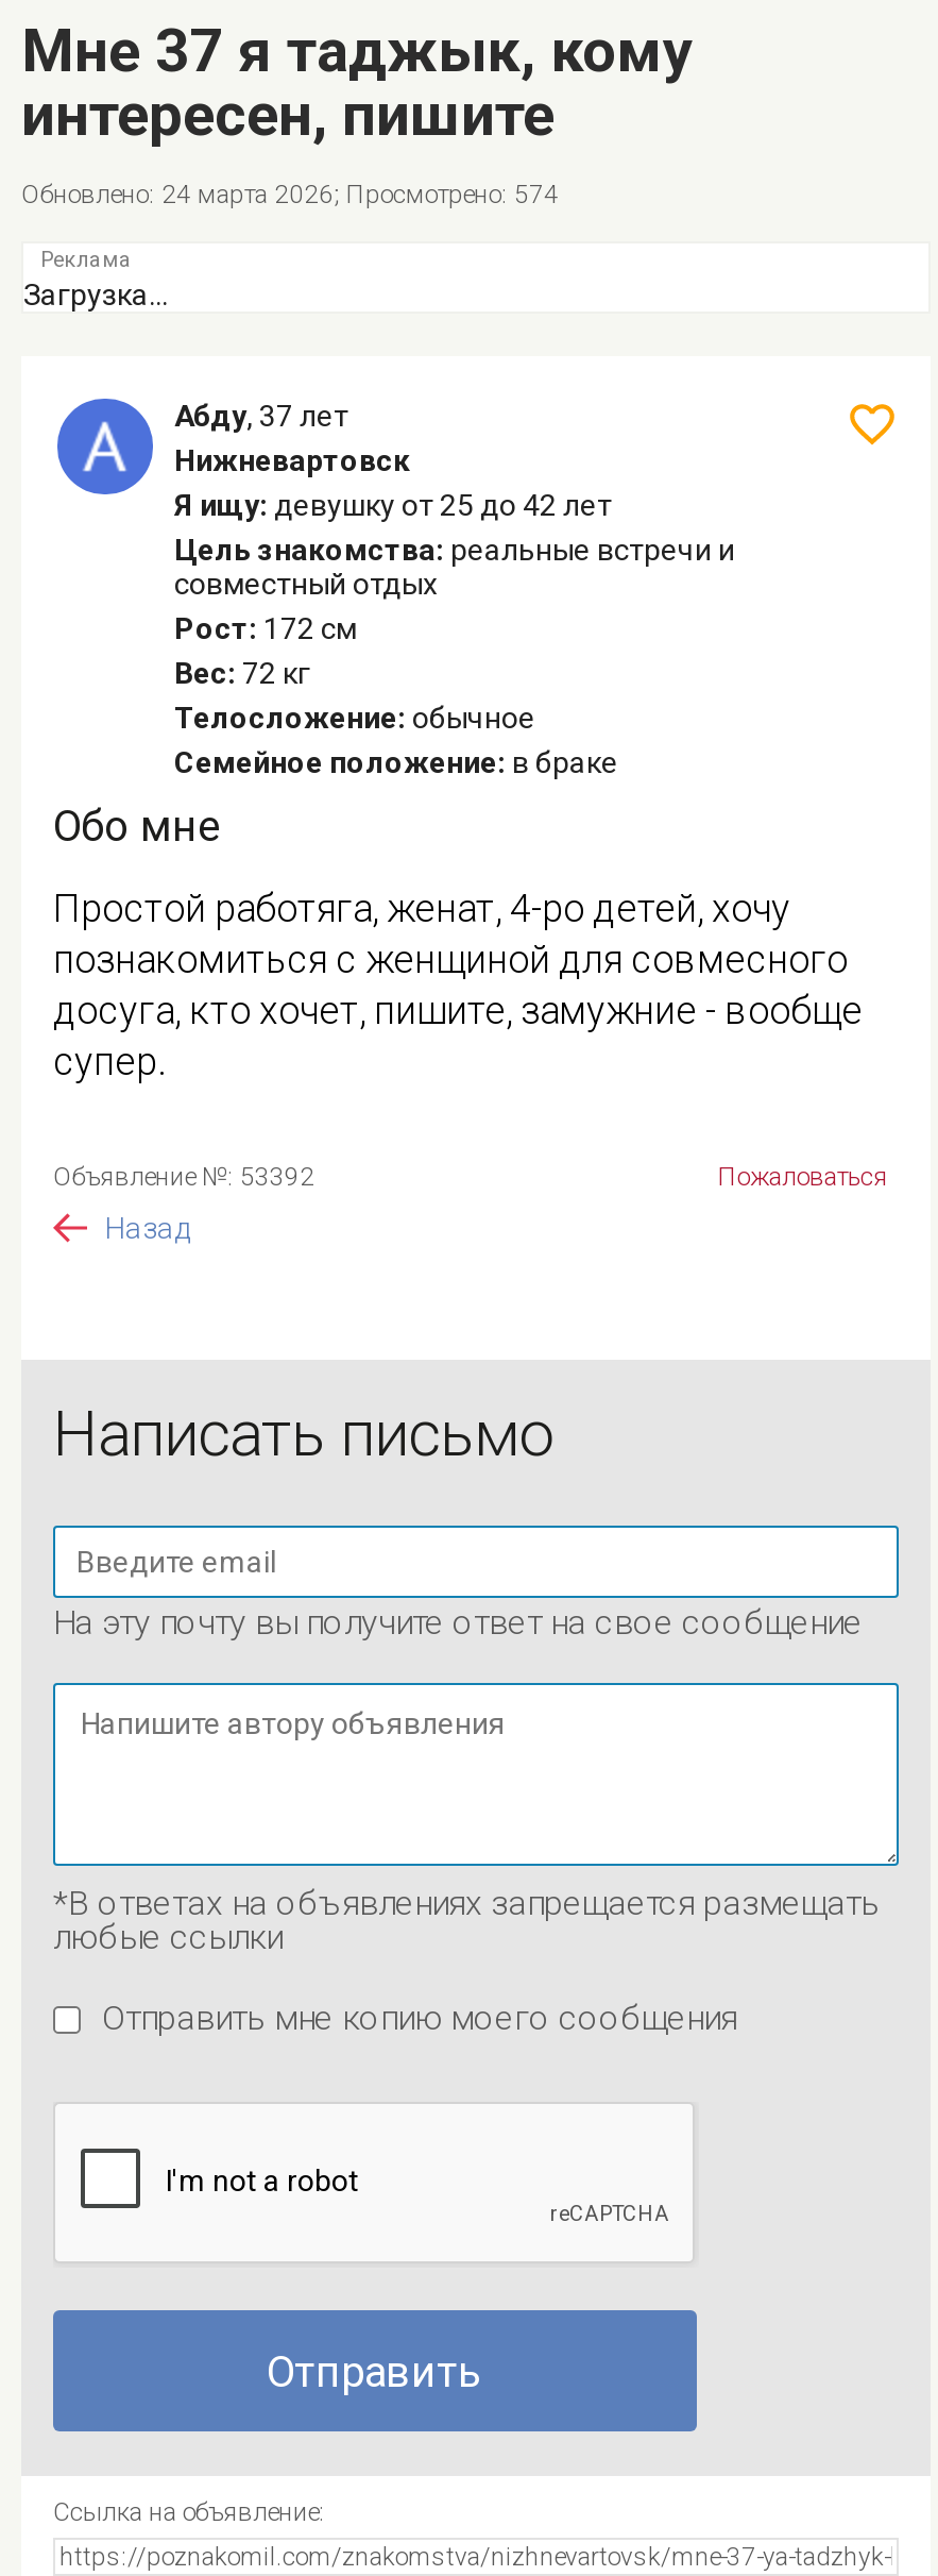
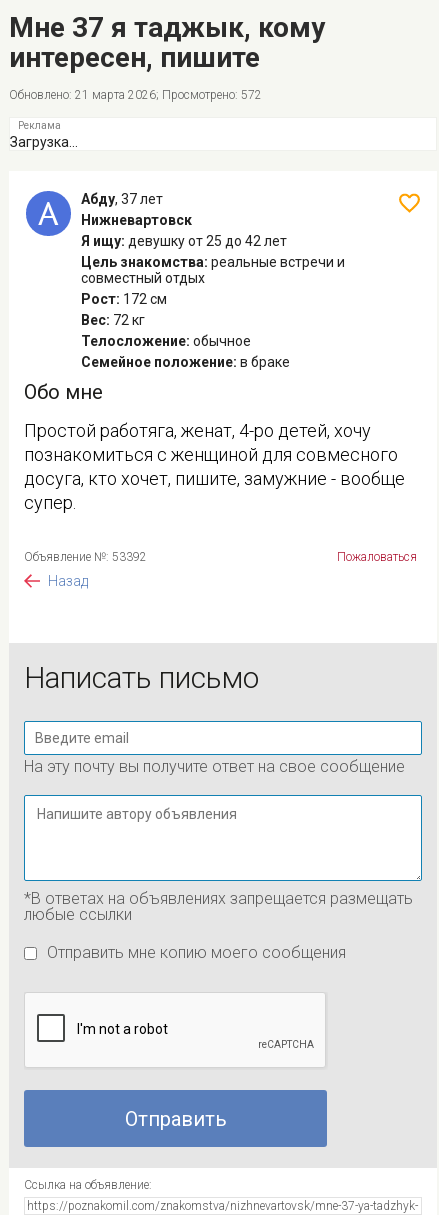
- Обновлено: 24 марта 2026; Просмотрено: 574
+ Обновлено: 21 марта 2026; Просмотрено: 572
